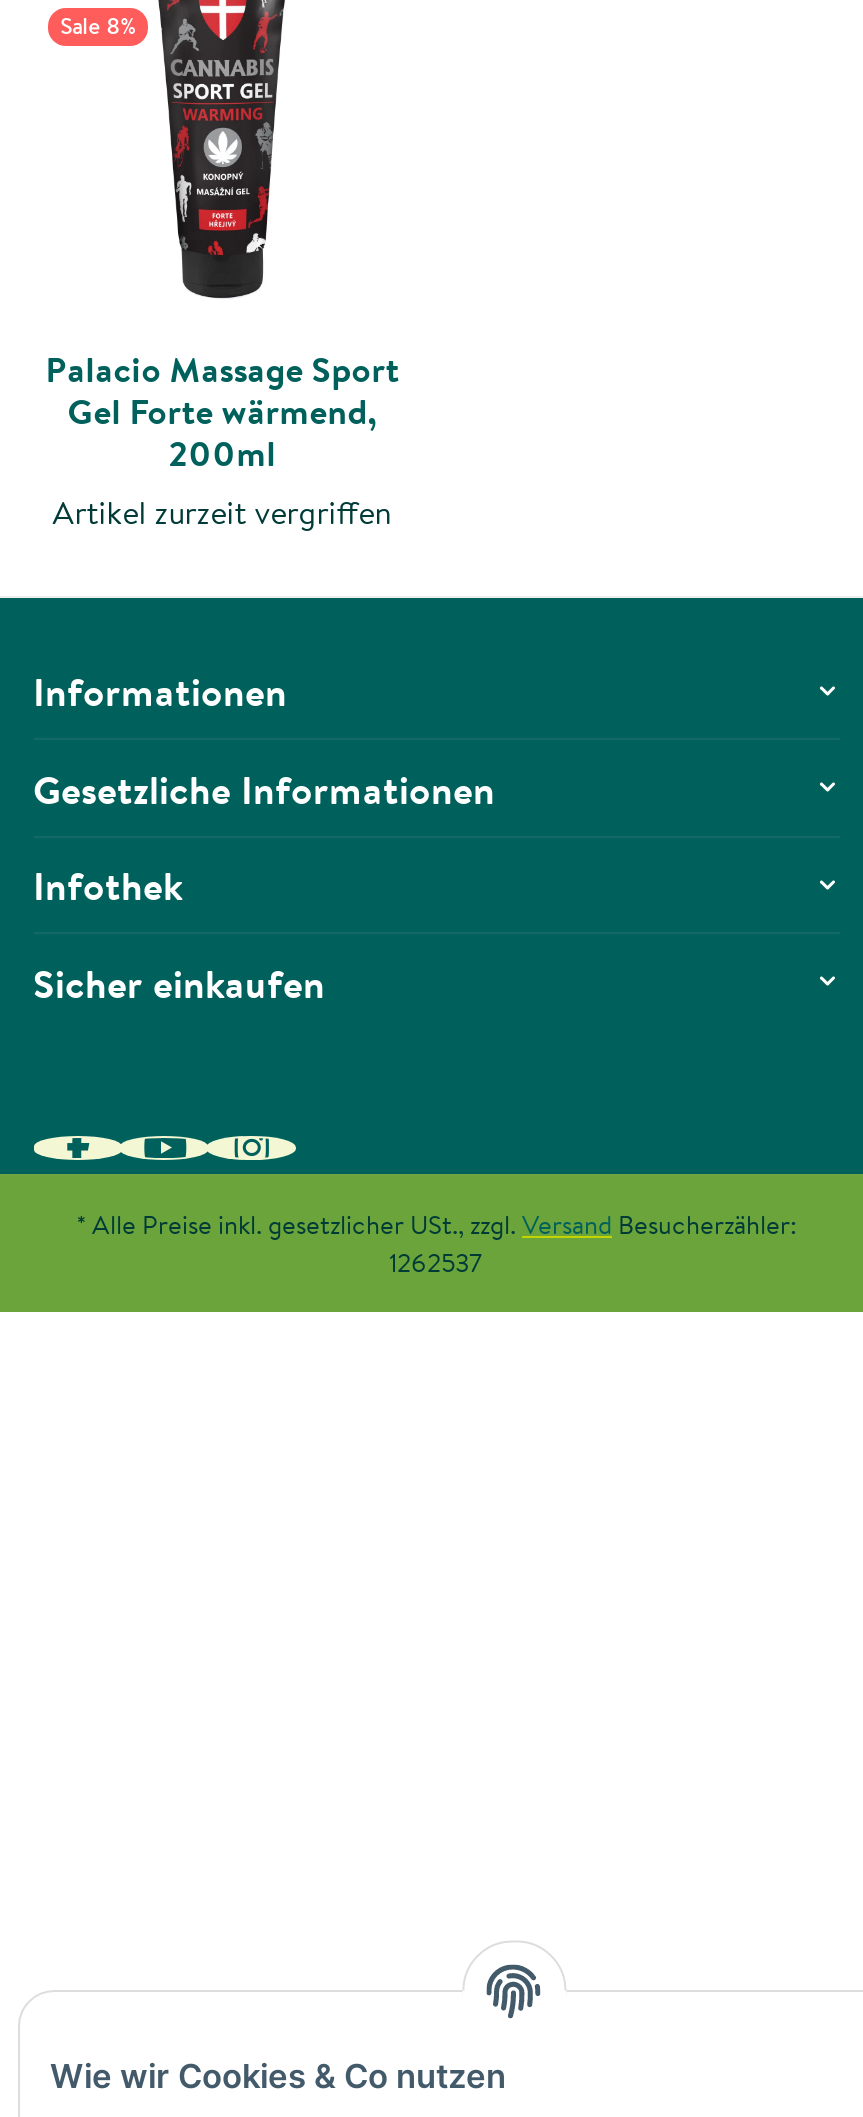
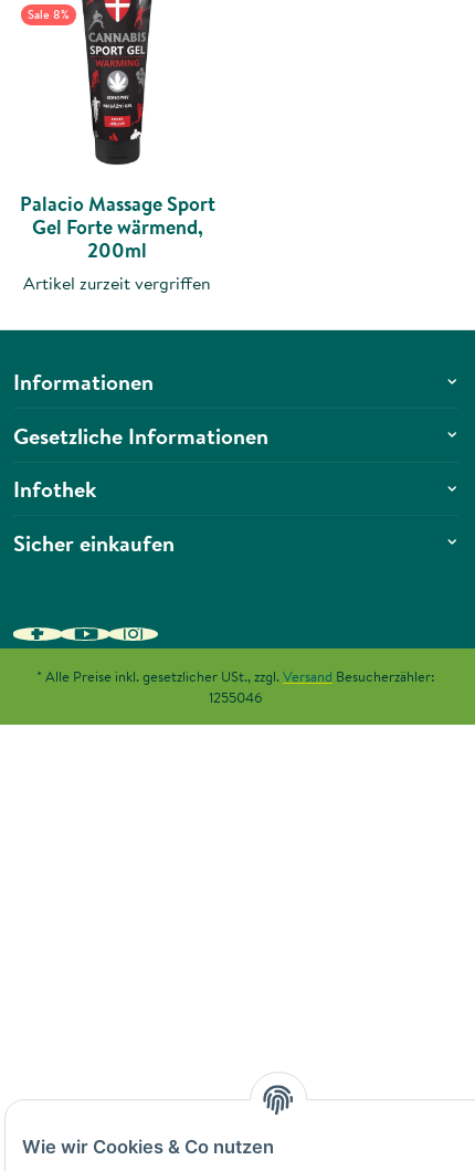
- 1262537
+ 1255046
